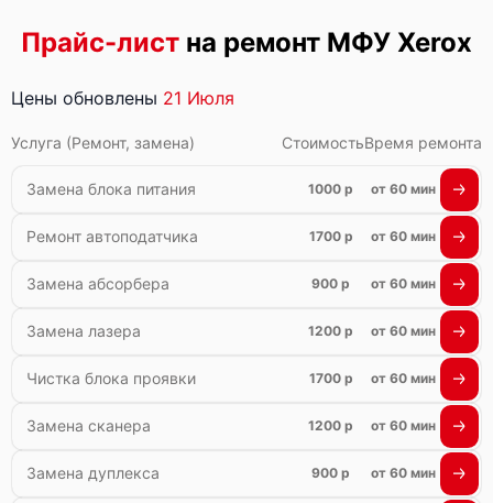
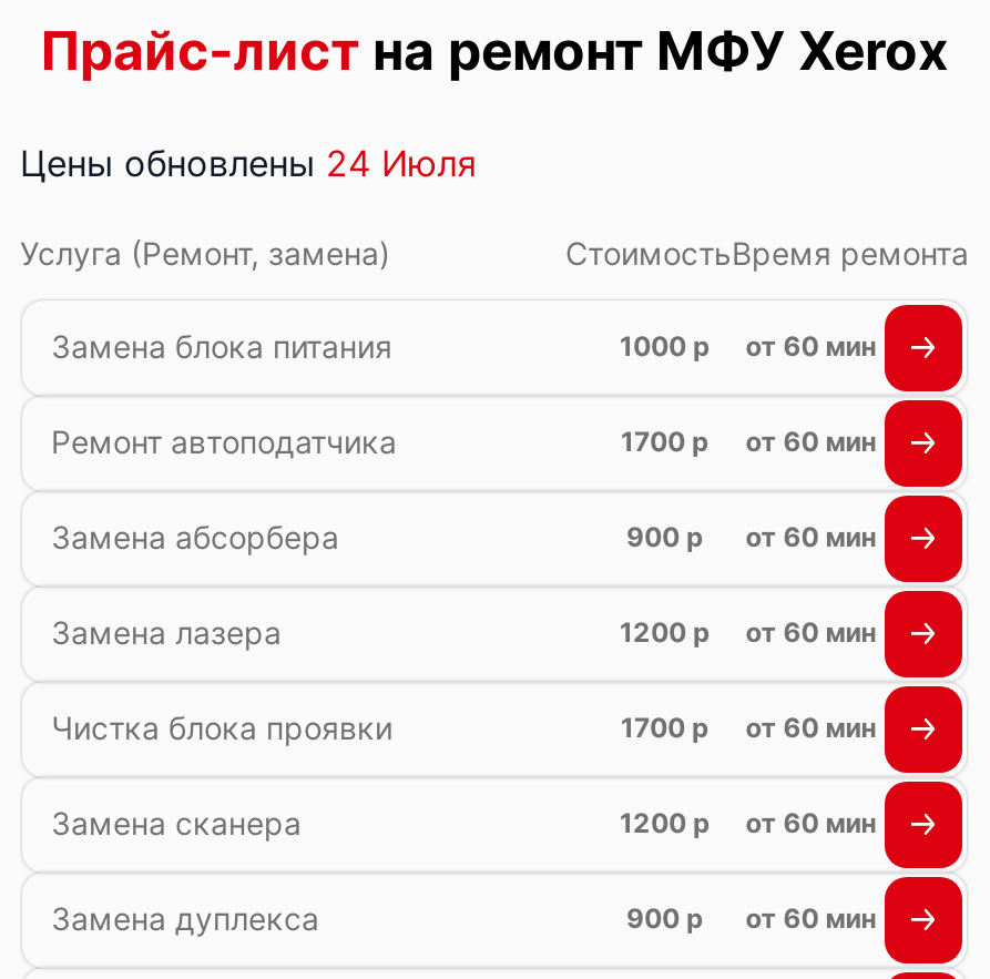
- Цены обновлены 21 Июля
+ Цены обновлены 24 Июля
